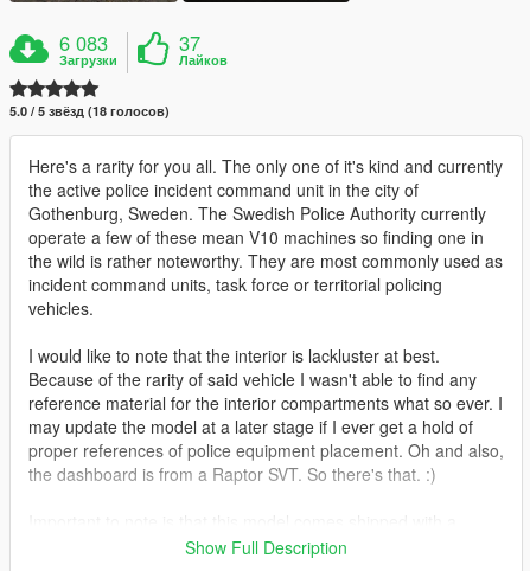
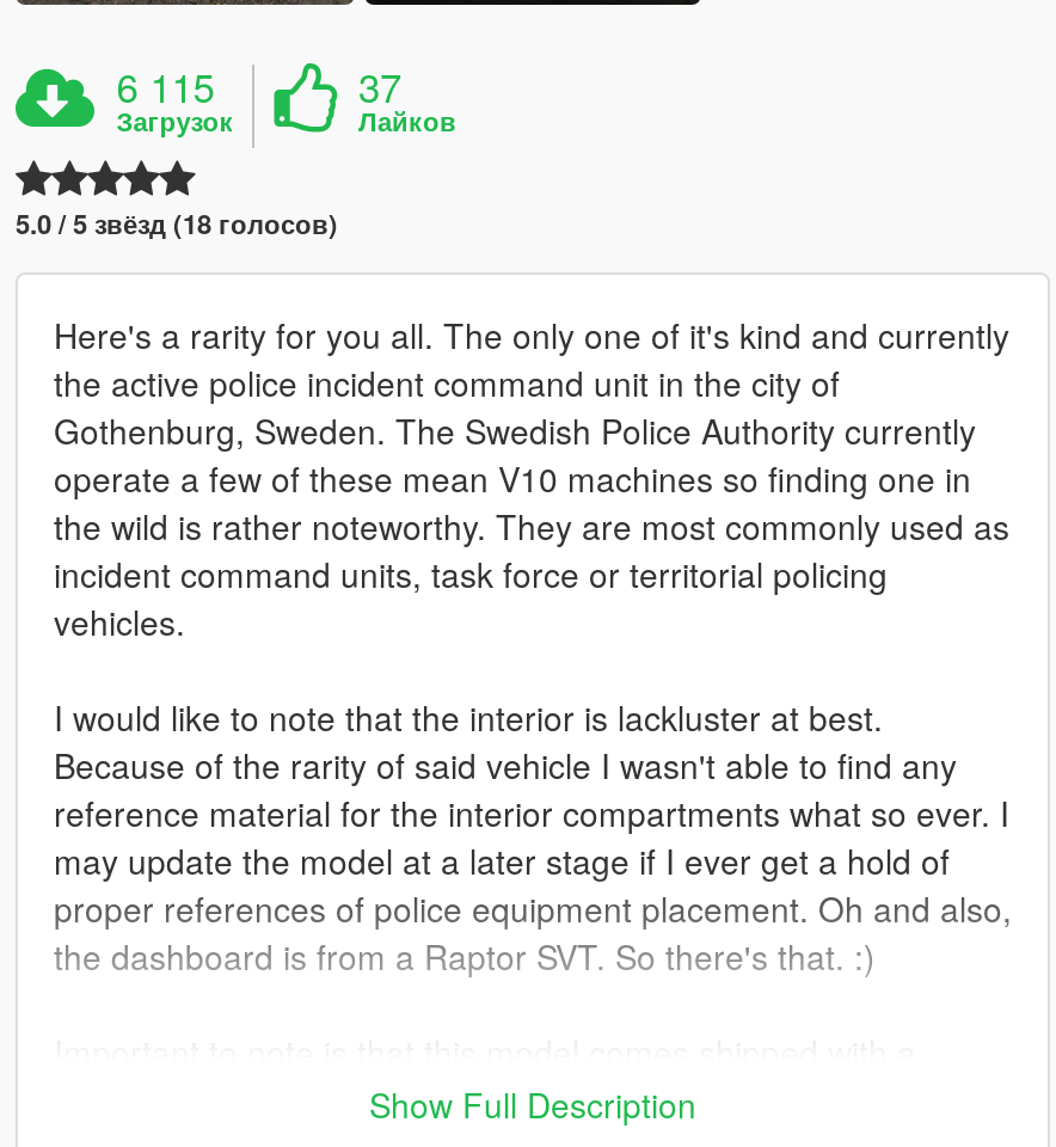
- 6 083
- Загрузки
+ 6 115
+ Загрузок
